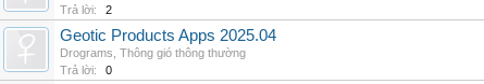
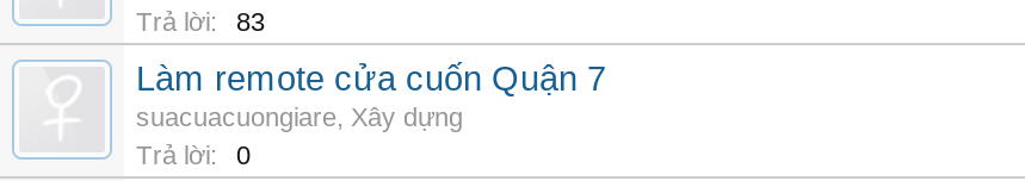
- Trả lời: 2
+ Trả lời: 83

- Geotic Products Apps 2025.04
- Drograms, Thông gió thông thường
+ Làm remote cửa cuốn Quận 7
+ suacuacuongiare, Xây dựng
